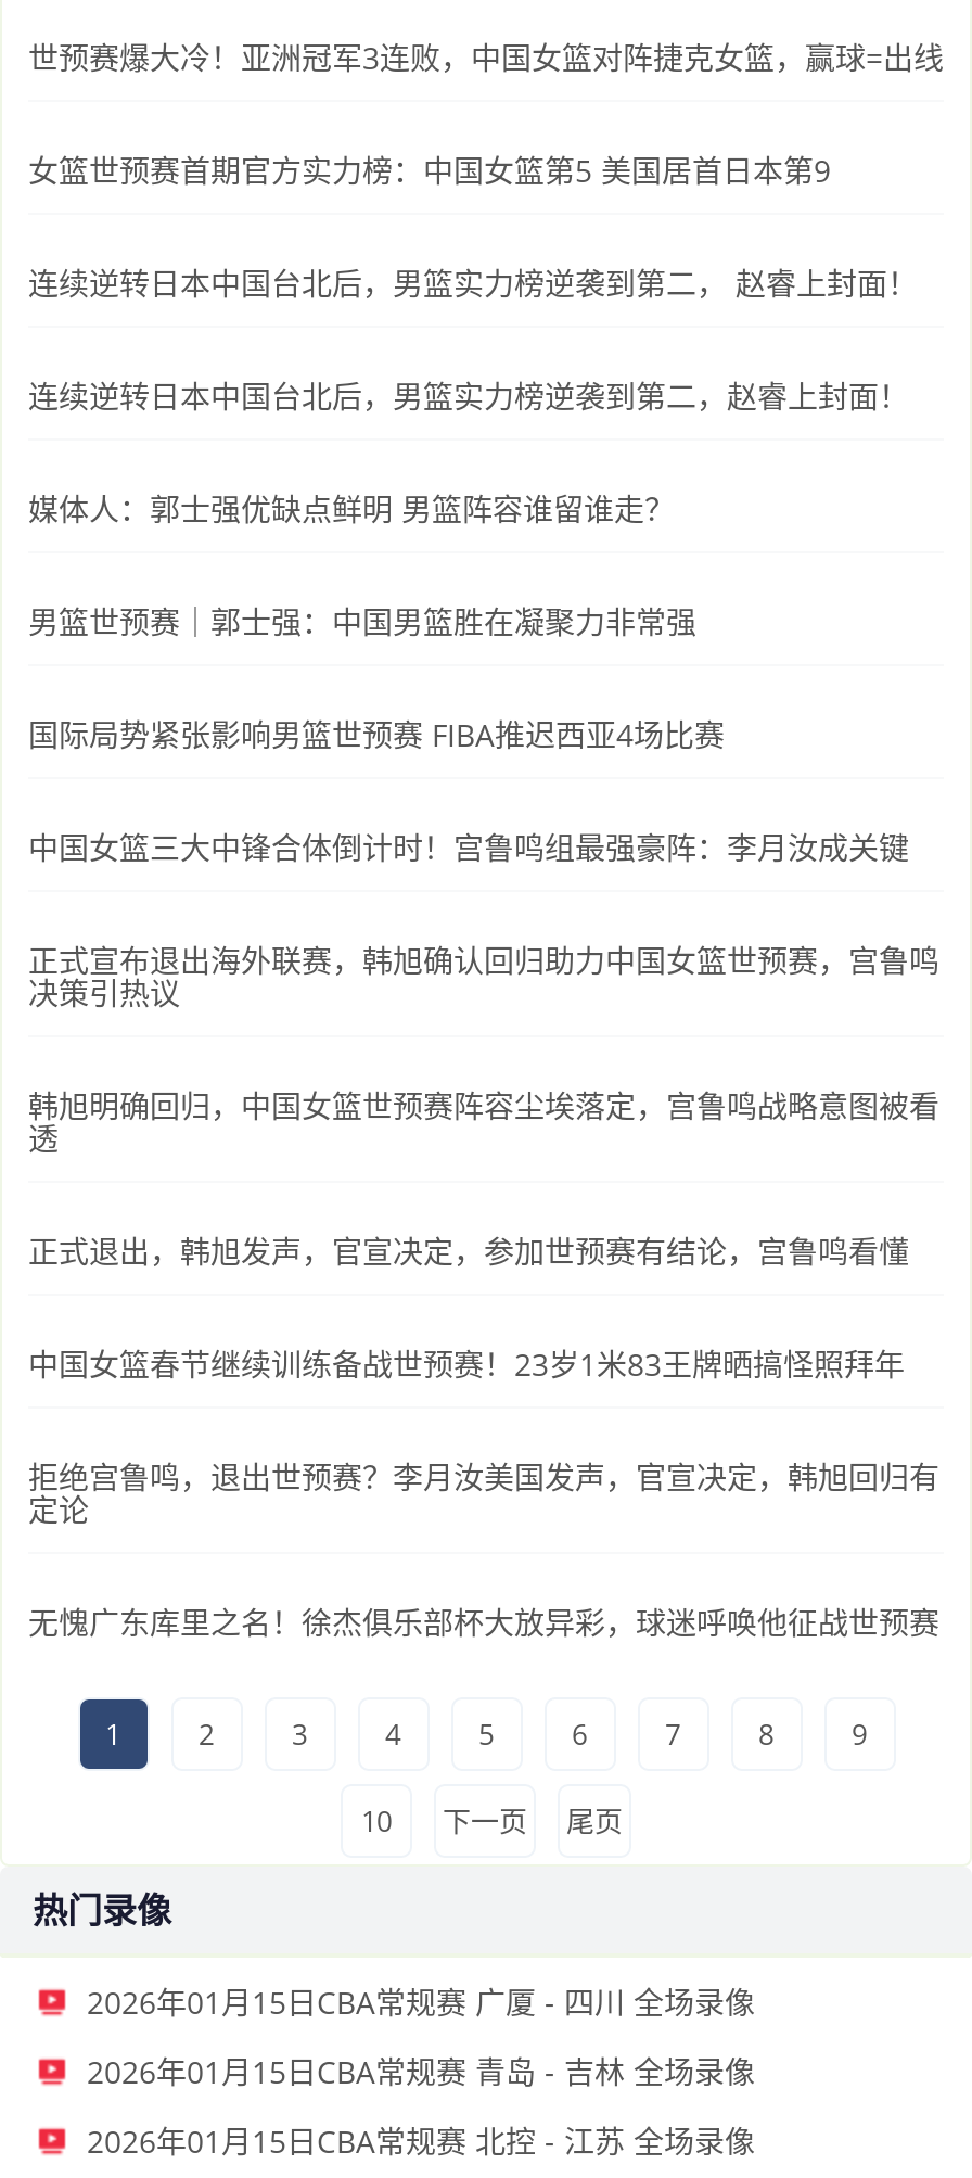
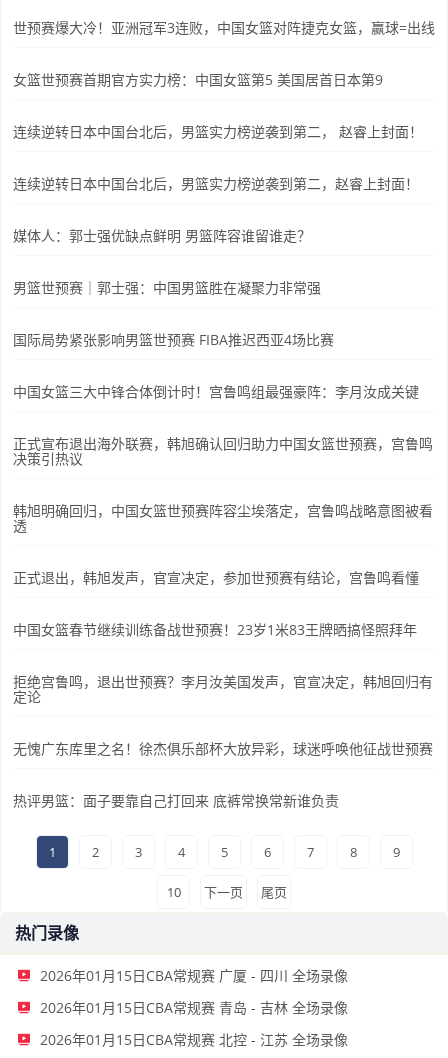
+ 热评男篮：面子要靠自己打回来 底裤常换常新谁负责
